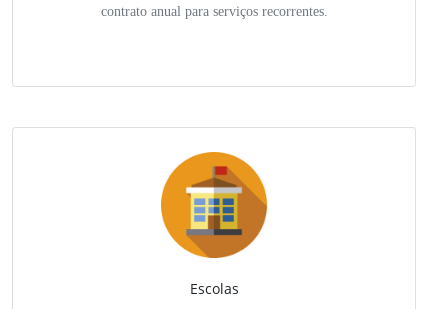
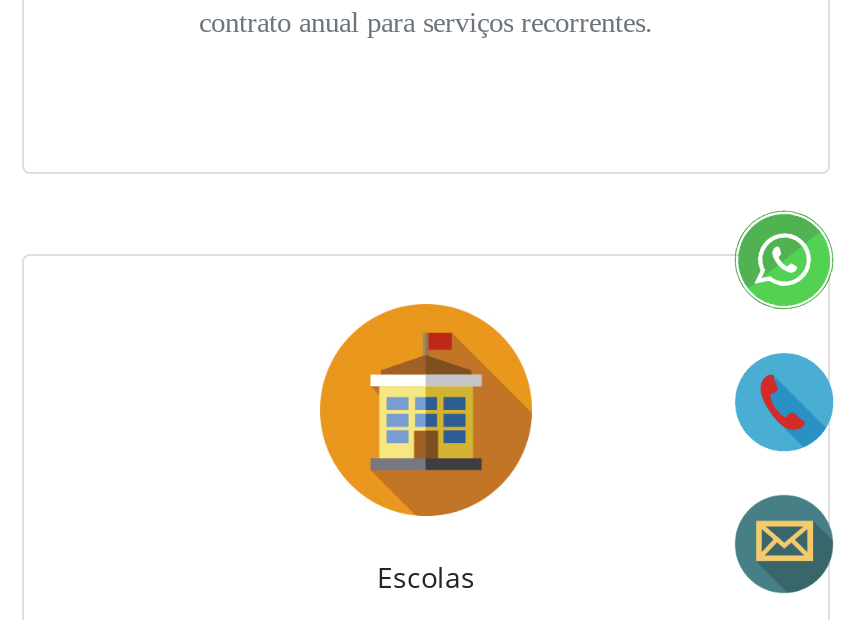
+ [image]

+ [image]

+ [image]
